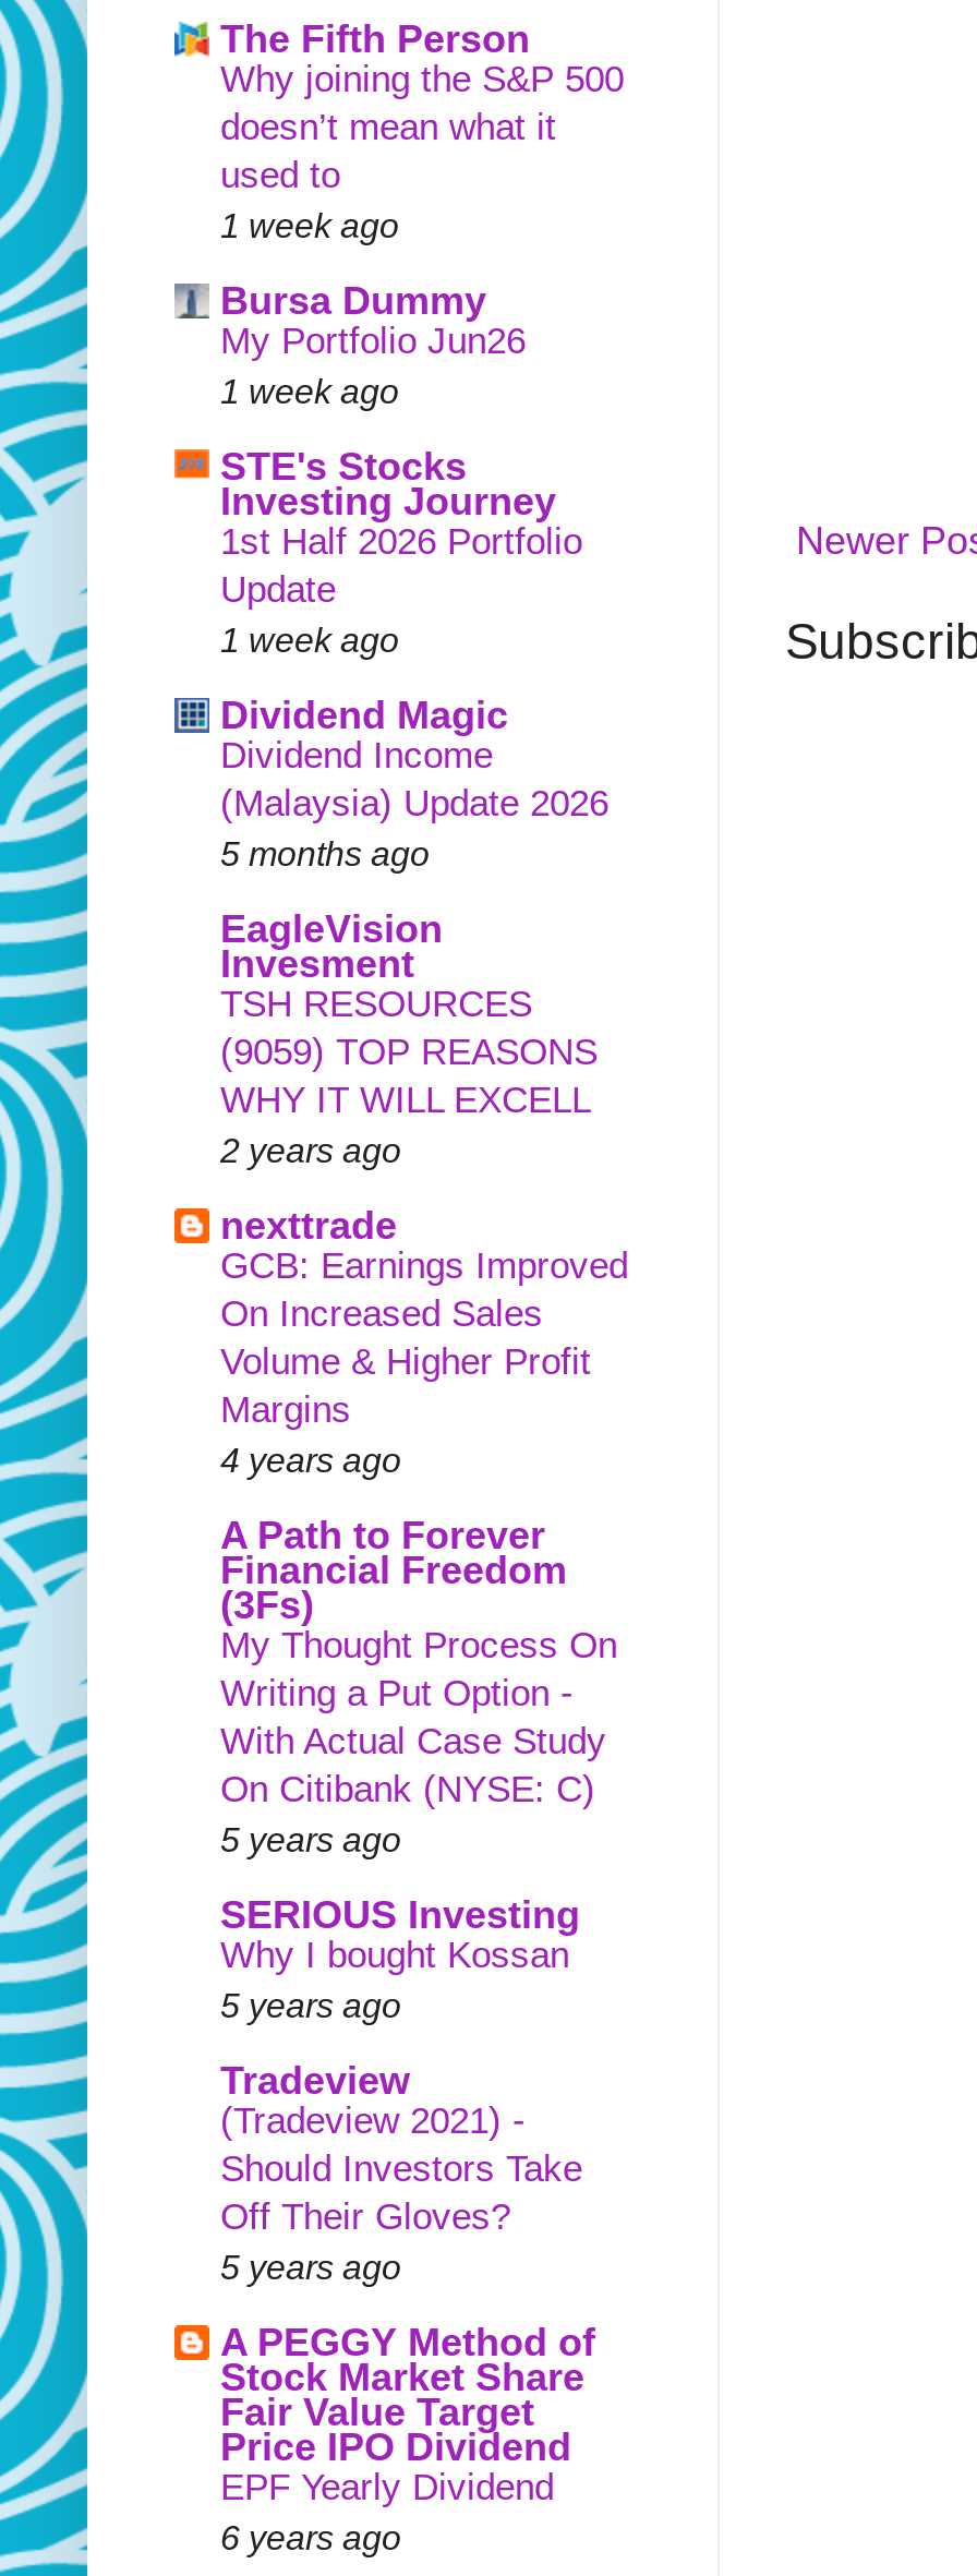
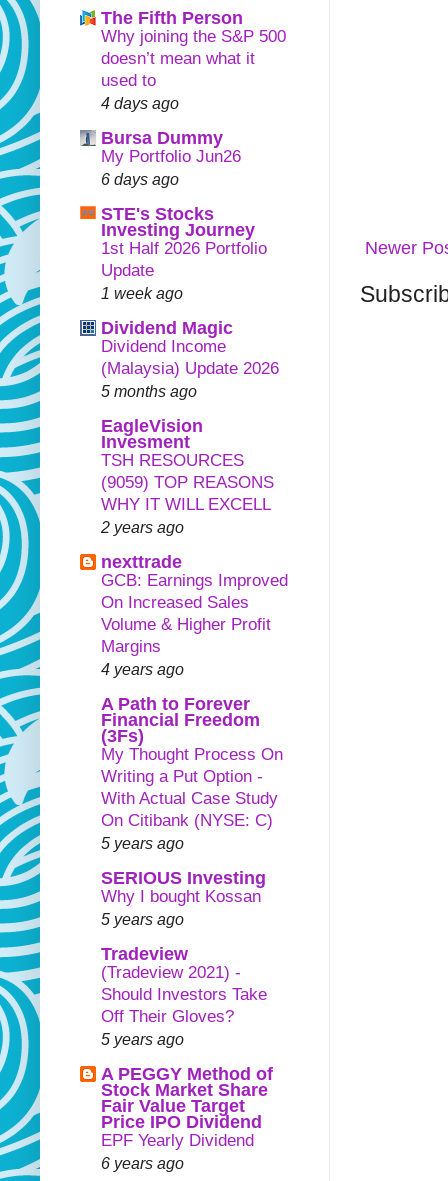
- 1 week ago
+ 4 days ago

- 1 week ago
+ 6 days ago
